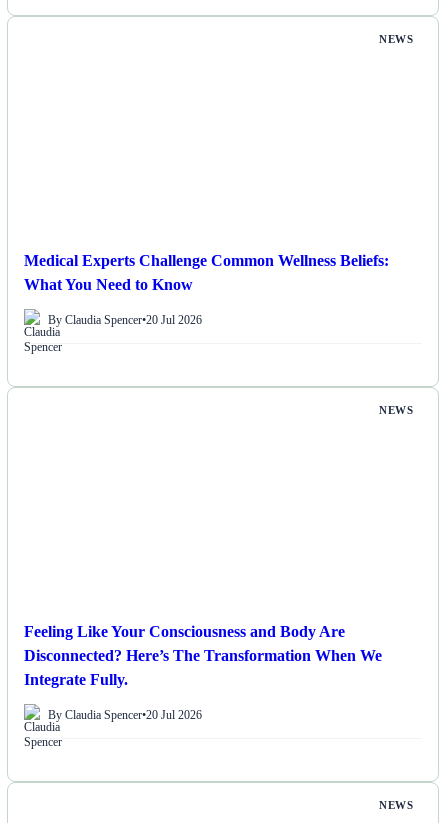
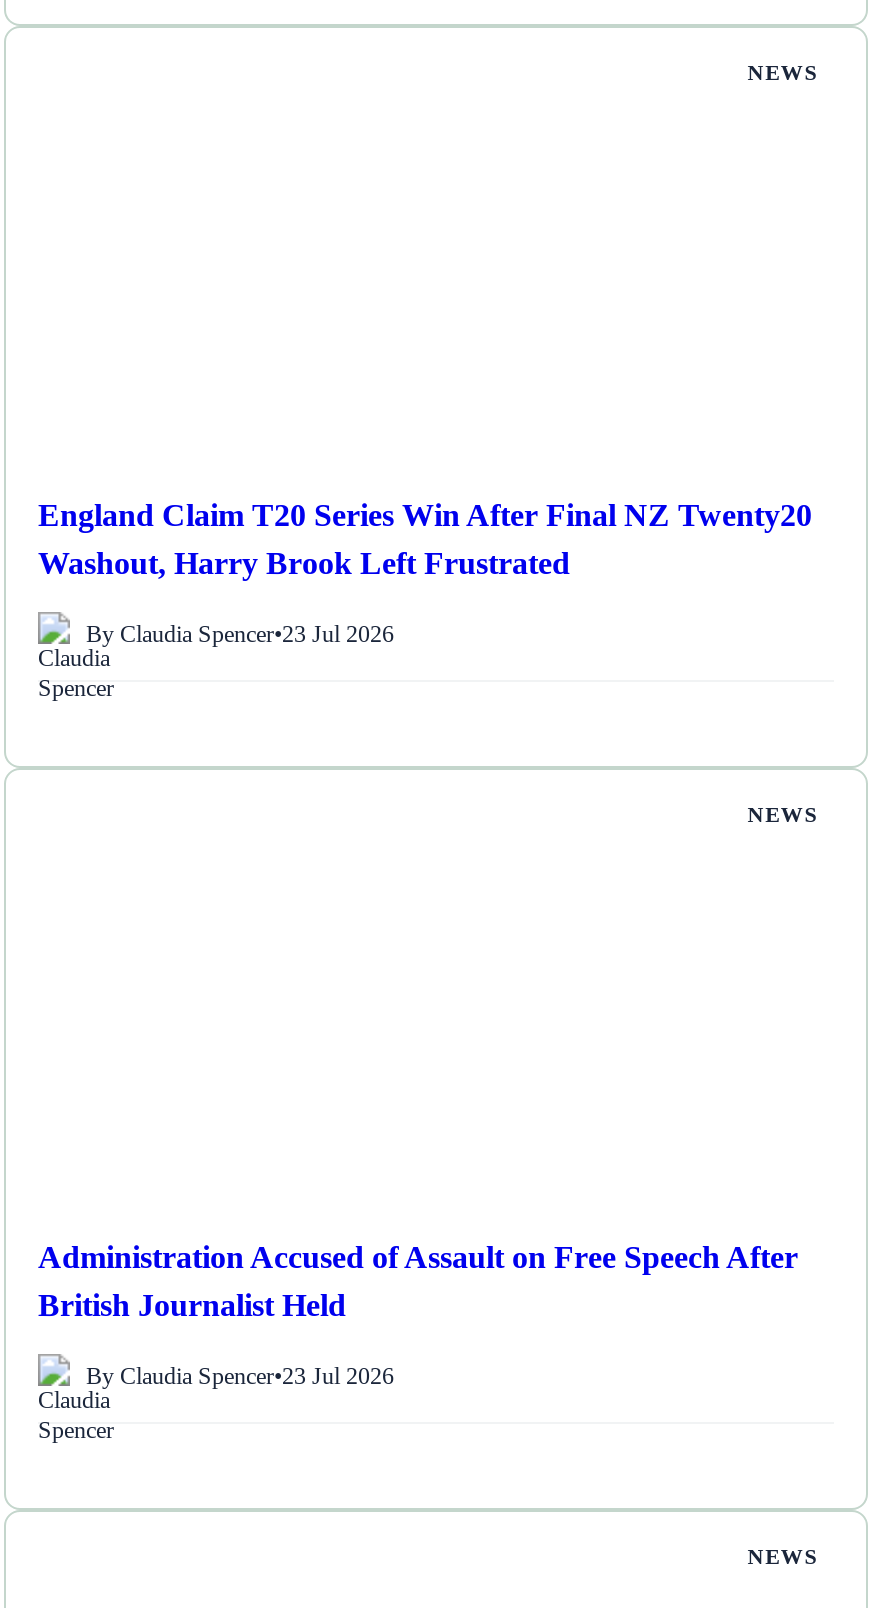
- Medical Experts Challenge Common Wellness Beliefs:
- What You Need to Know
+ England Claim T20 Series Win After Final NZ Twenty20
+ Washout, Harry Brook Left Frustrated

- By Claudia Spencer•20 Jul 2026
+ By Claudia Spencer•23 Jul 2026

- Feeling Like Your Consciousness and Body Are
- Disconnected? Here’s The Transformation When We
- Integrate Fully.
+ Administration Accused of Assault on Free Speech After
+ British Journalist Held

- By Claudia Spencer•20 Jul 2026
+ By Claudia Spencer•23 Jul 2026
